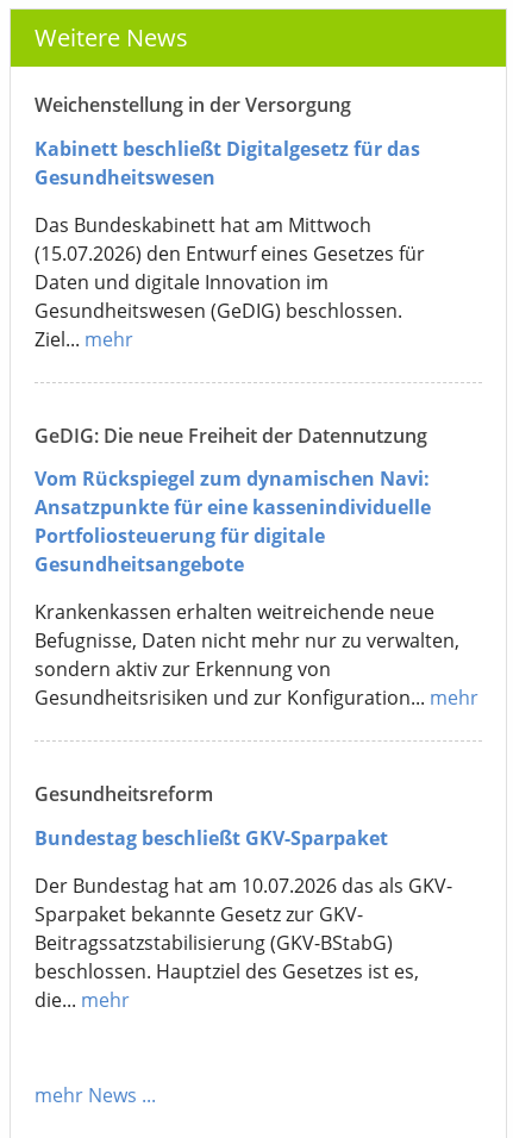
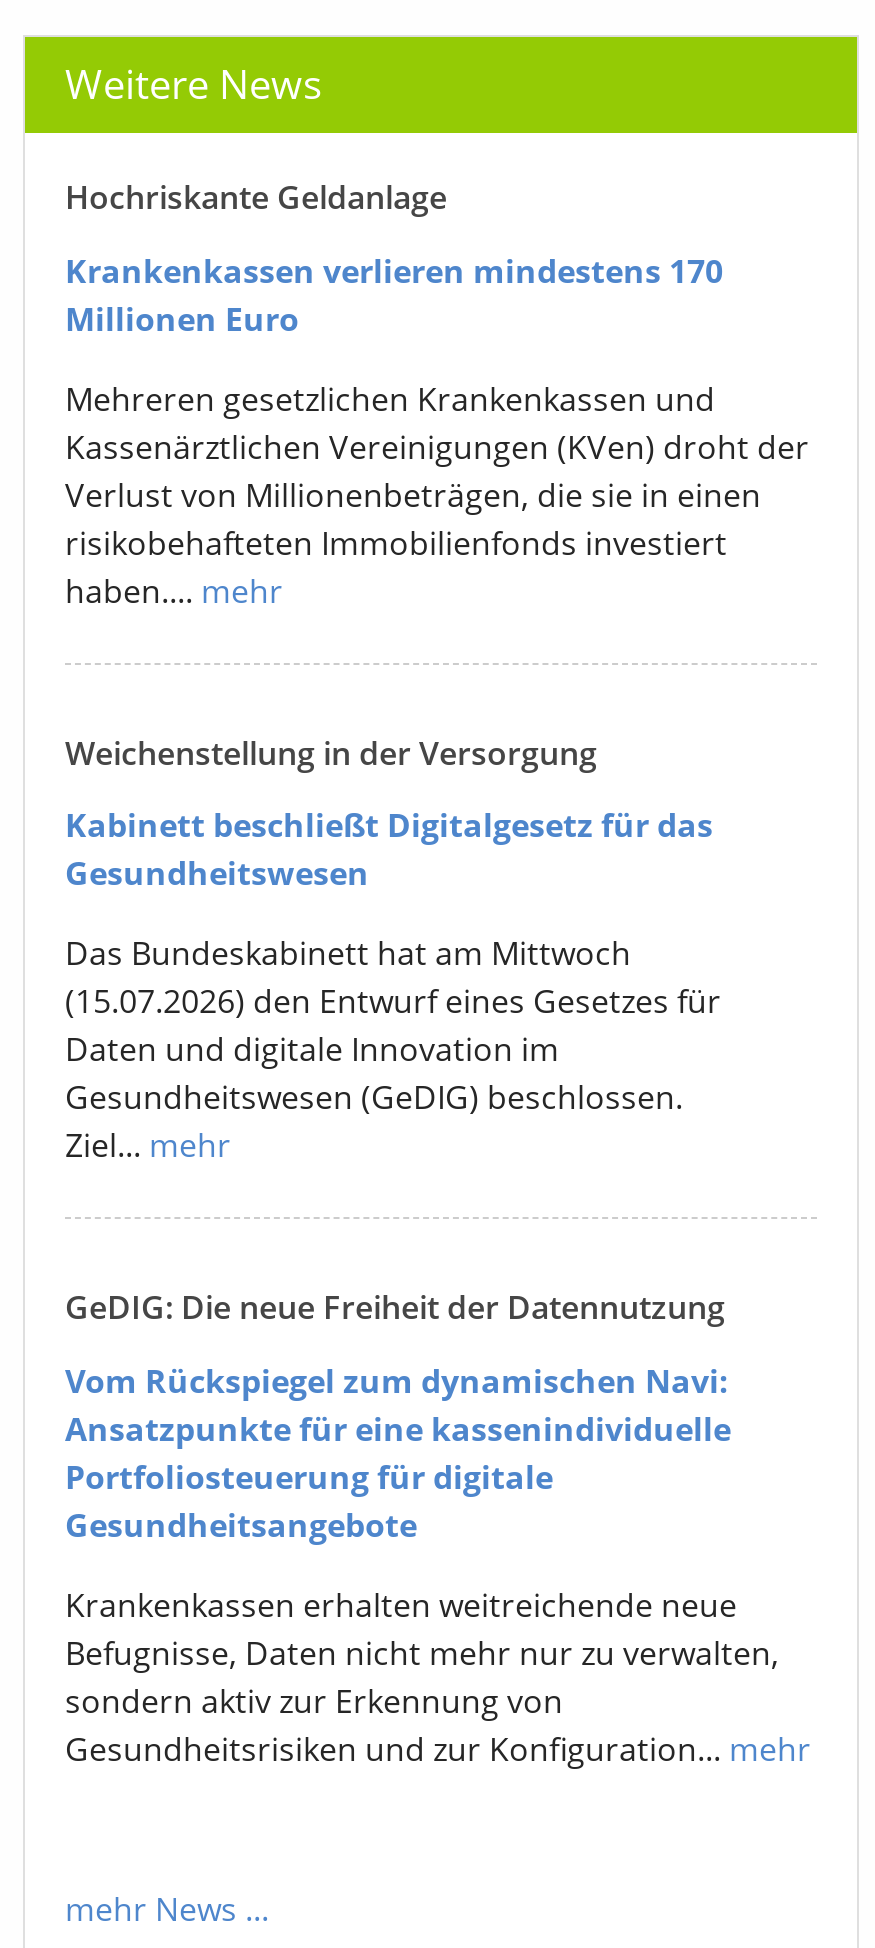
+ Hochriskante Geldanlage
+ Krankenkassen verlieren mindestens 170
+ Millionen Euro
+ Mehreren gesetzlichen Krankenkassen und
+ Kassenärztlichen Vereinigungen (KVen) droht der
+ Verlust von Millionenbeträgen, die sie in einen
+ risikobehafteten Immobilienfonds investiert
+ haben.... mehr

moved down: Weichenstellung in der Versorgung | Kabinett beschließt Digitalgesetz für das | Gesundheitswesen | ... | sondern aktiv zur Erkennung von | Gesundheitsrisiken und zur Konfiguration... mehr

- Gesundheitsreform
- Bundestag beschließt GKV-Sparpaket
- Der Bundestag hat am 10.07.2026 das als GKV-
- Sparpaket bekannte Gesetz zur GKV-
- Beitragssatzstabilisierung (GKV-BStabG)
- beschlossen. Hauptziel des Gesetzes ist es,
- die... mehr
